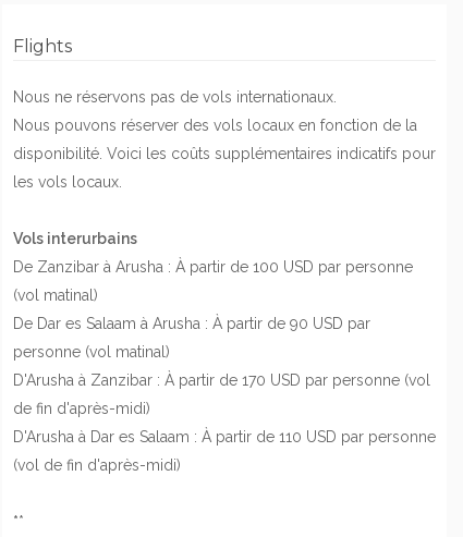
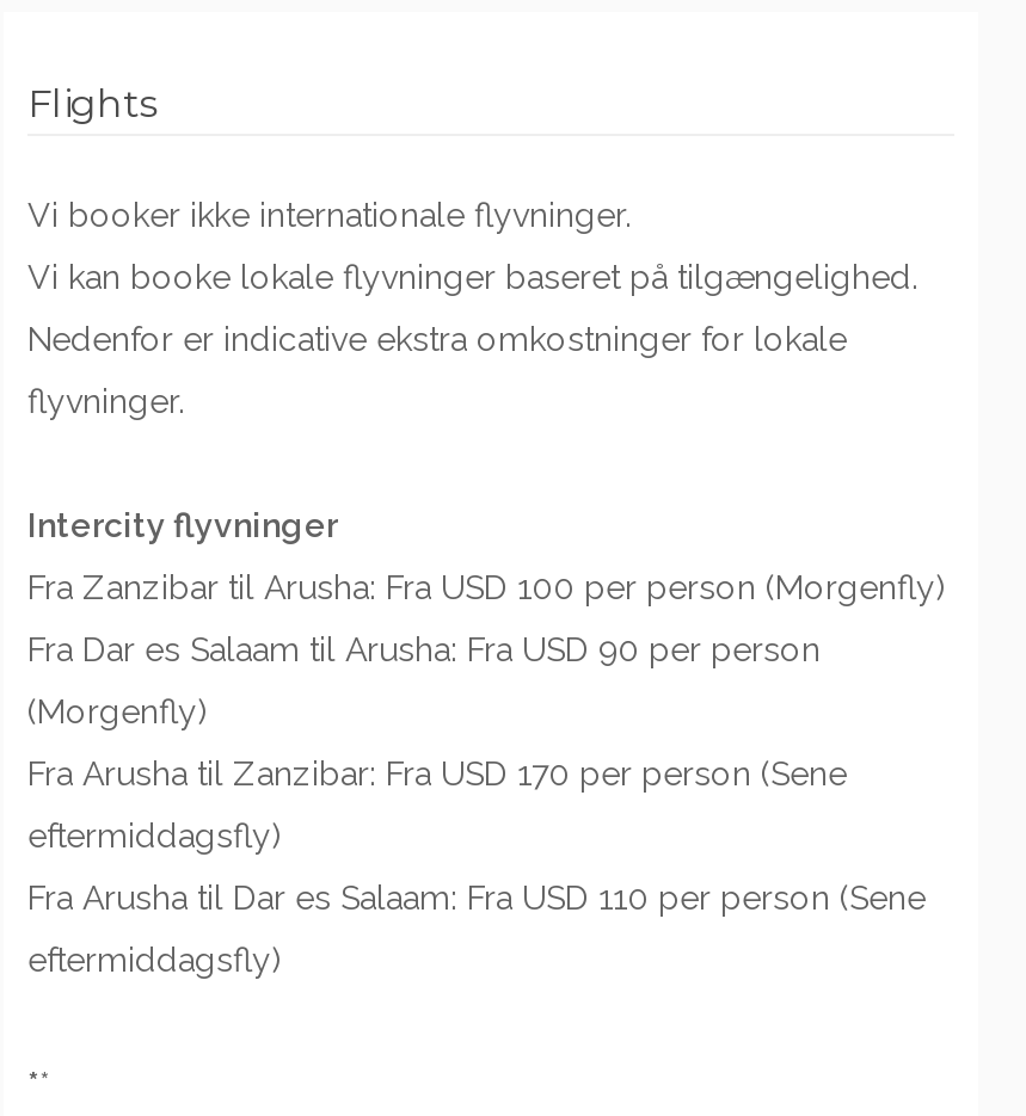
- Nous ne réservons pas de vols internationaux.
- Nous pouvons réserver des vols locaux en fonction de la
- disponibilité. Voici les coûts supplémentaires indicatifs pour
- les vols locaux.
- Vols interurbains
- De Zanzibar à Arusha : À partir de 100 USD par personne
- (vol matinal)
- De Dar es Salaam à Arusha : À partir de 90 USD par
- personne (vol matinal)
- D'Arusha à Zanzibar : À partir de 170 USD par personne (vol
- de fin d'après-midi)
- D'Arusha à Dar es Salaam : À partir de 110 USD par personne
- (vol de fin d'après-midi)
+ Vi booker ikke internationale flyvninger.
+ Vi kan booke lokale flyvninger baseret på tilgængelighed.
+ Nedenfor er indicative ekstra omkostninger for lokale
+ flyvninger.
+ Intercity flyvninger
+ Fra Zanzibar til Arusha: Fra USD 100 per person (Morgenfly)
+ Fra Dar es Salaam til Arusha: Fra USD 90 per person
+ (Morgenfly)
+ Fra Arusha til Zanzibar: Fra USD 170 per person (Sene
+ eftermiddagsfly)
+ Fra Arusha til Dar es Salaam: Fra USD 110 per person (Sene
+ eftermiddagsfly)
